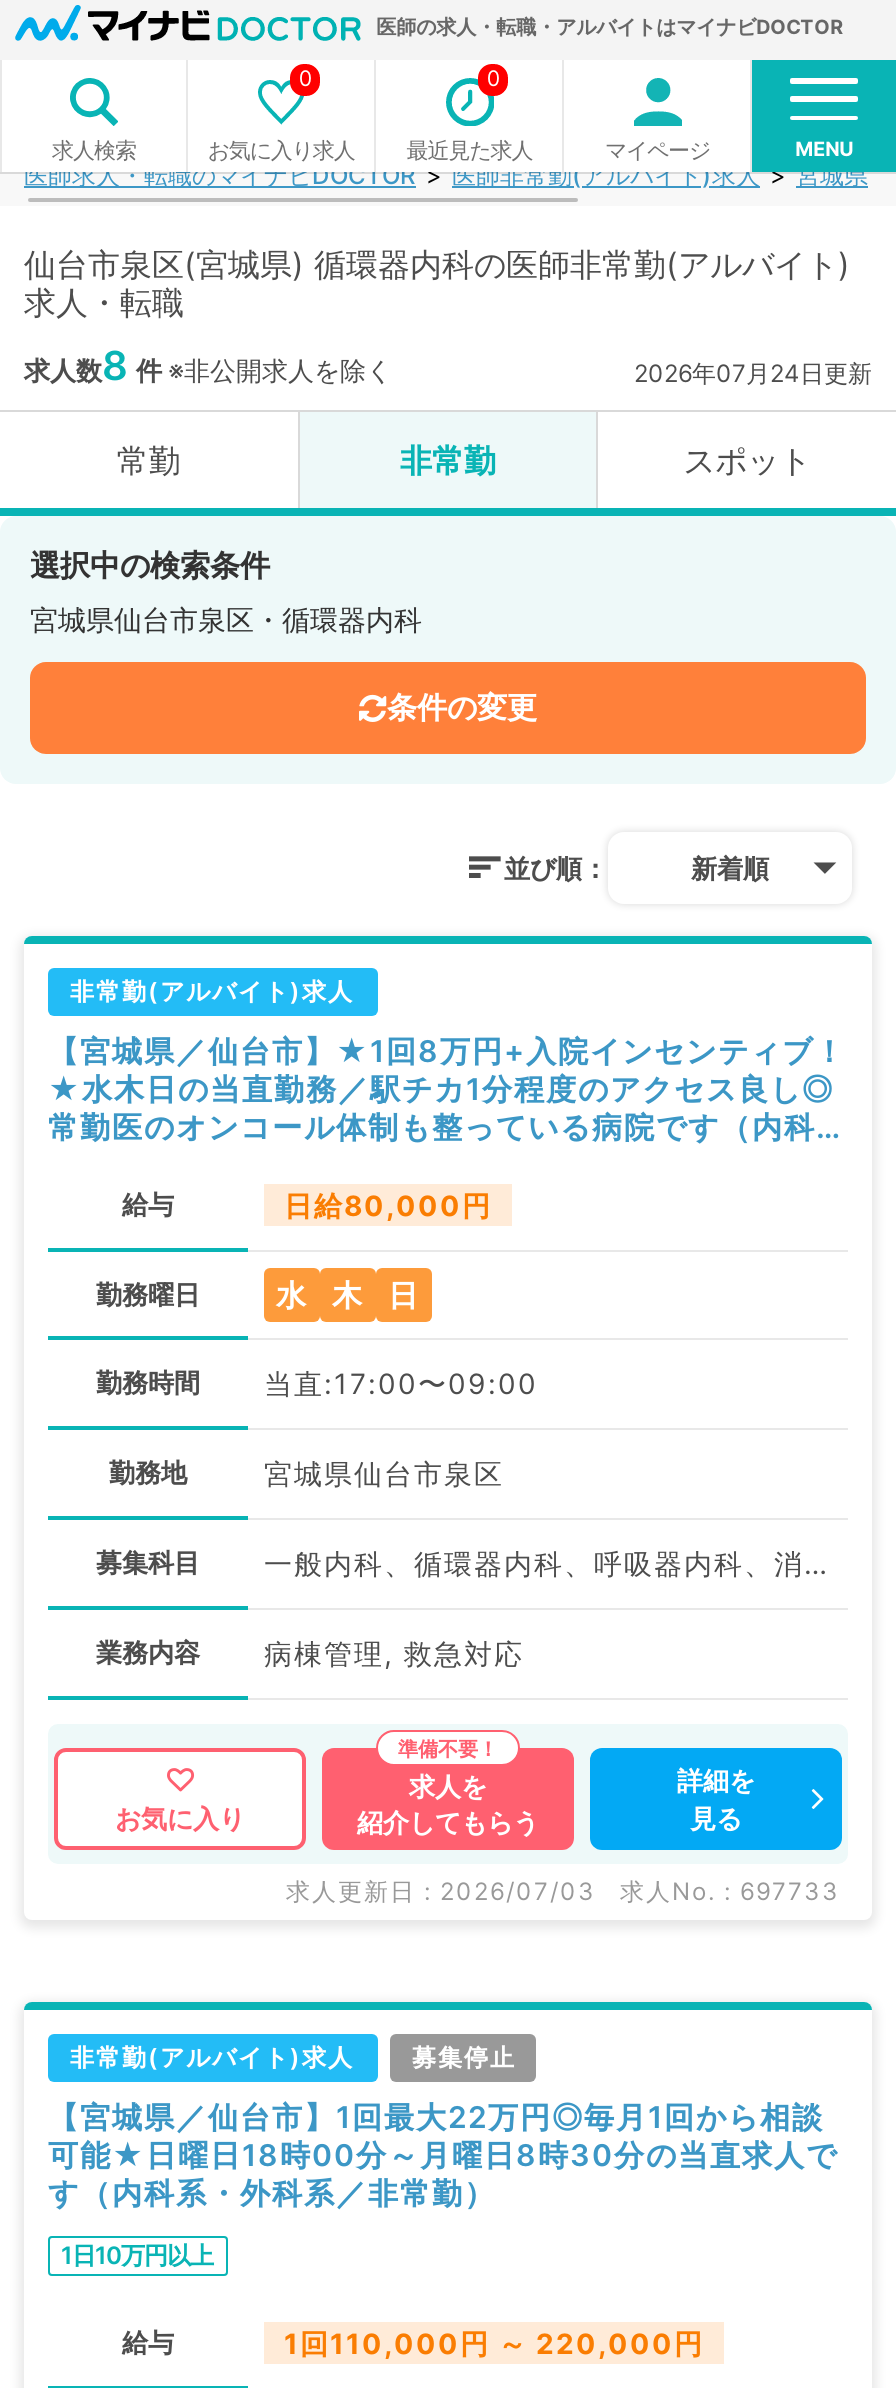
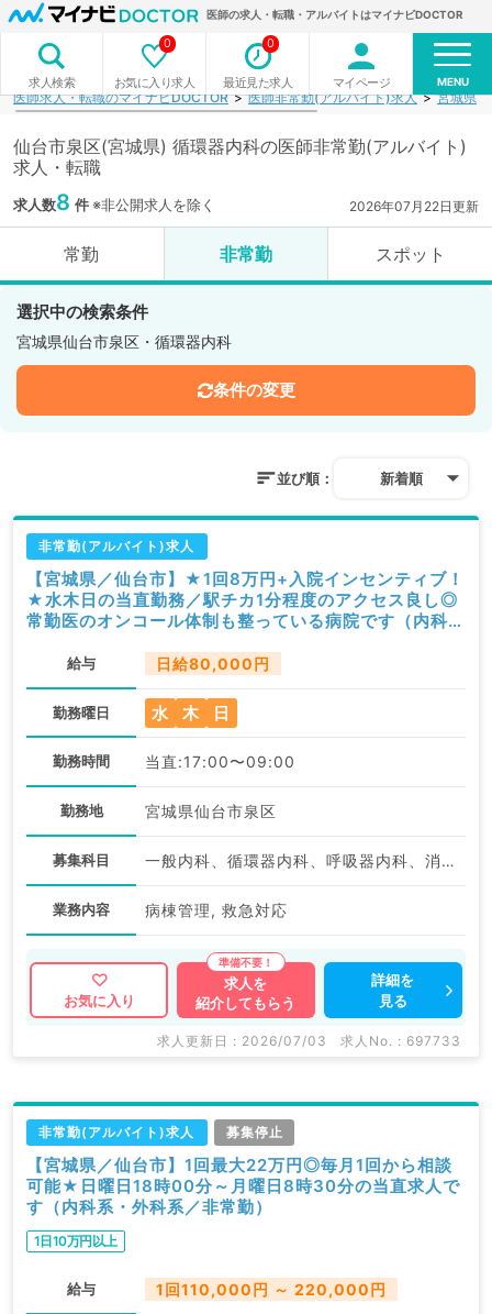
- 2026年07月24日更新
+ 2026年07月22日更新
